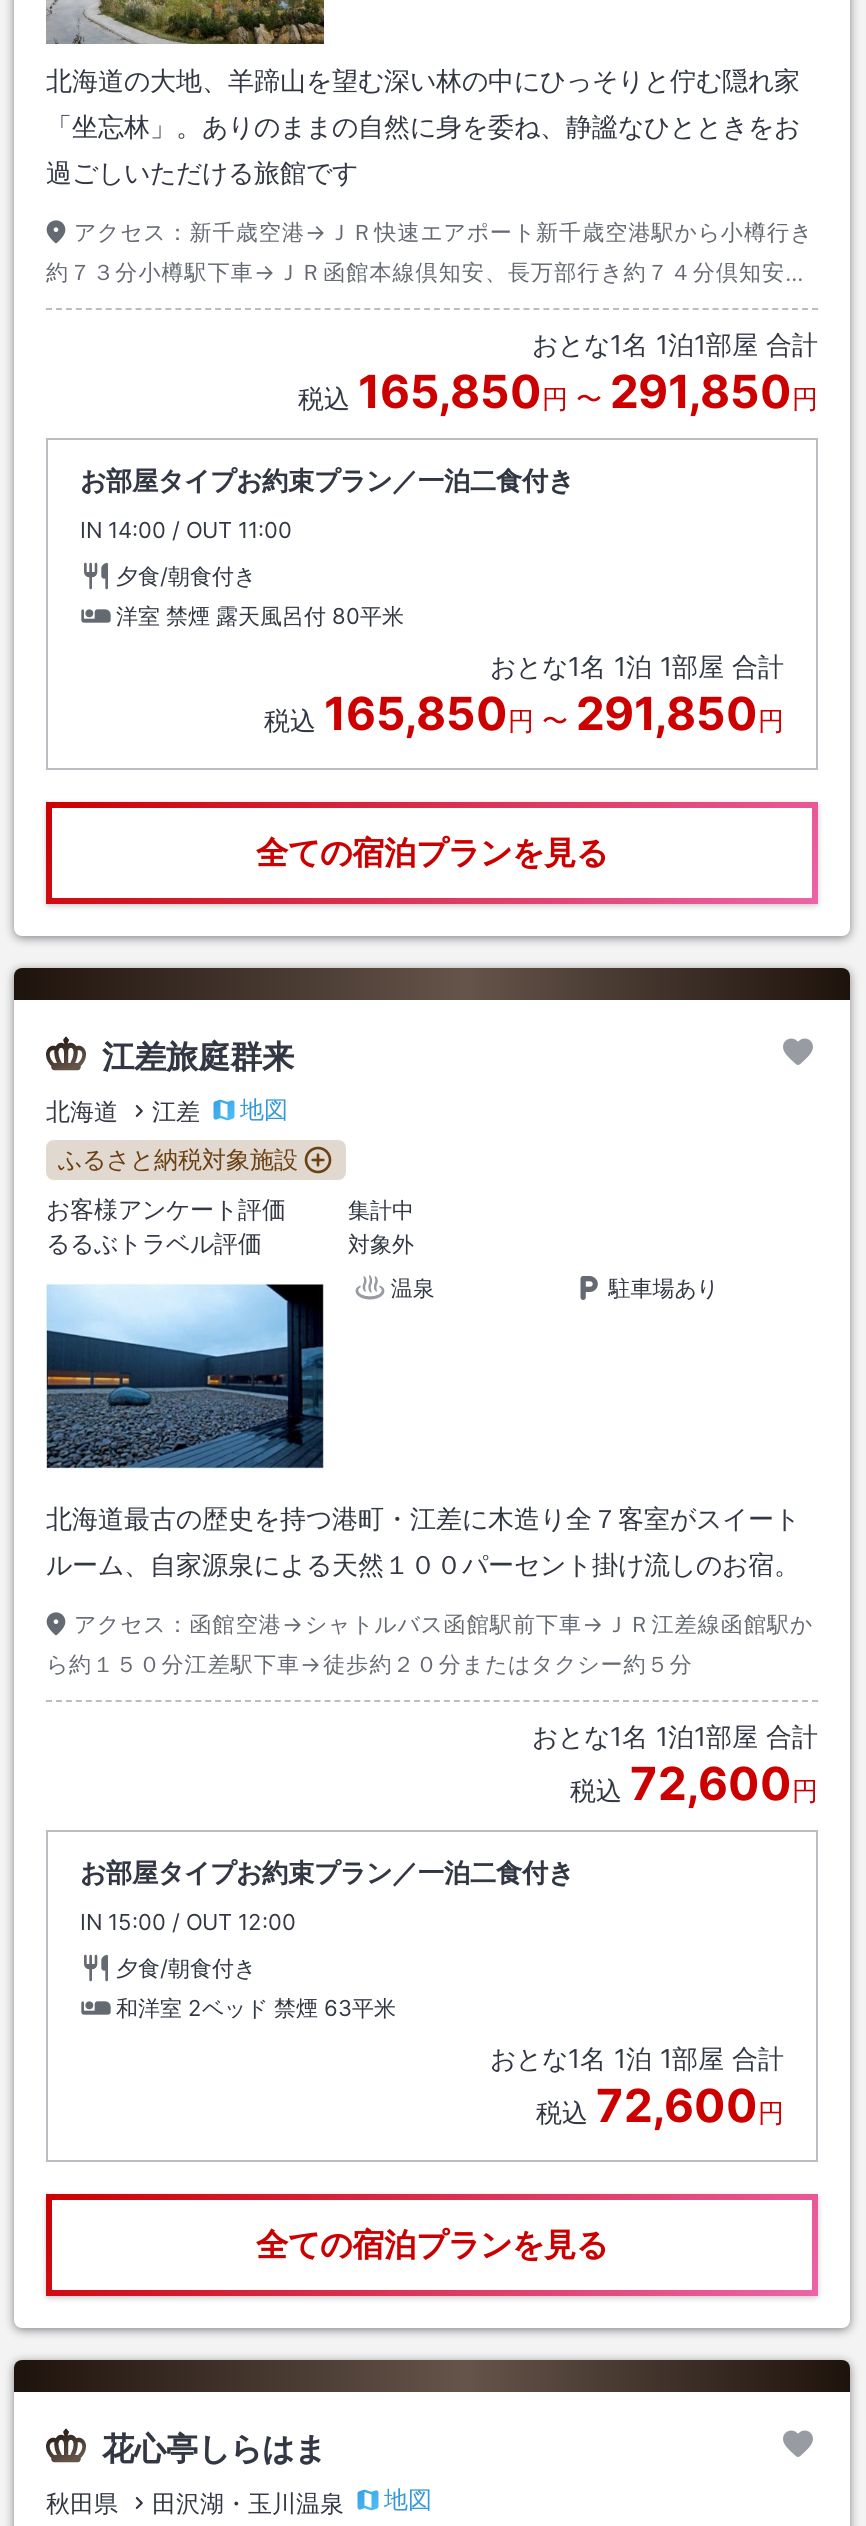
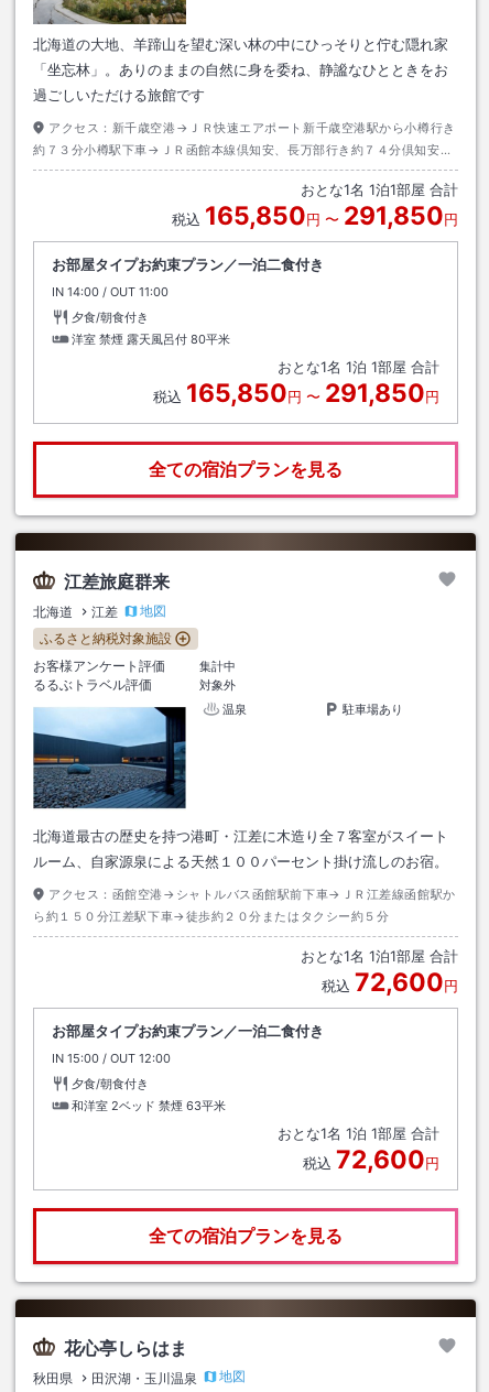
- おとな1名 1泊1部屋 合計
+ おとな1名1泊1部屋 合計

- おとな1名 1泊1部屋 合計
+ おとな1名1泊1部屋 合計
